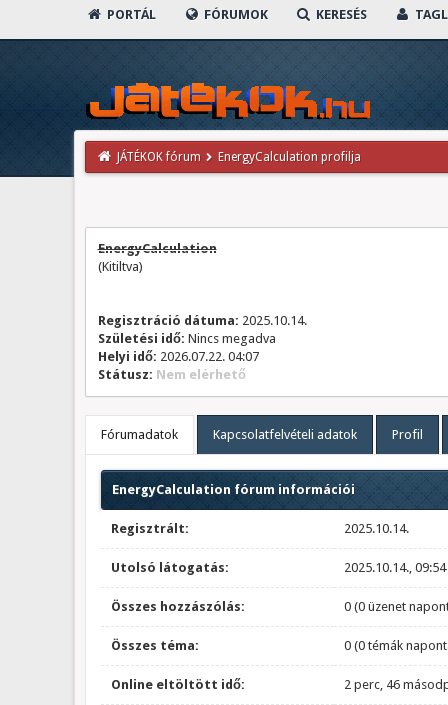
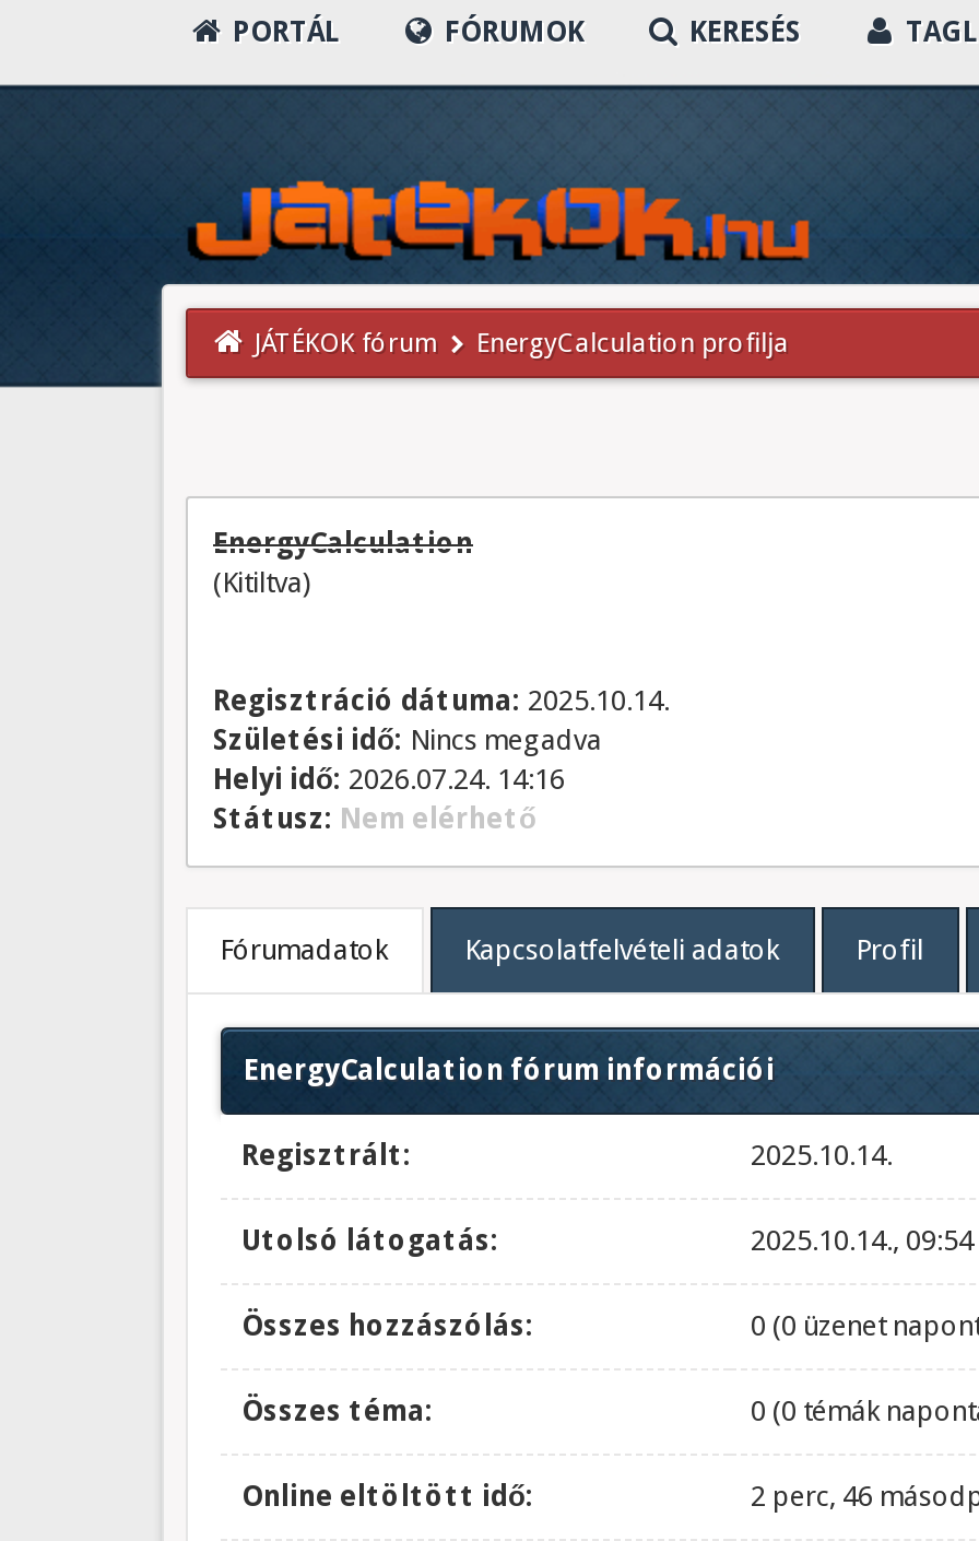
- Helyi idő: 2026.07.22. 04:07
+ Helyi idő: 2026.07.24. 14:16
